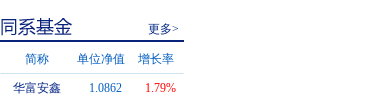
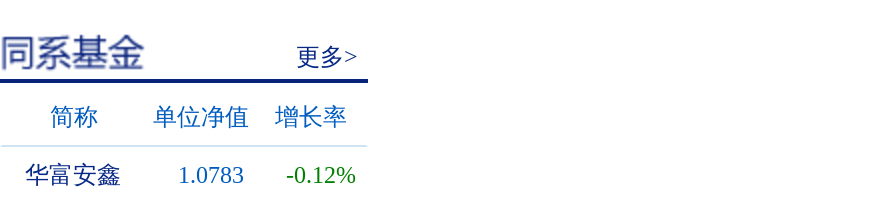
- 1.0862
+ 1.0783

- 1.79%
+ -0.12%
